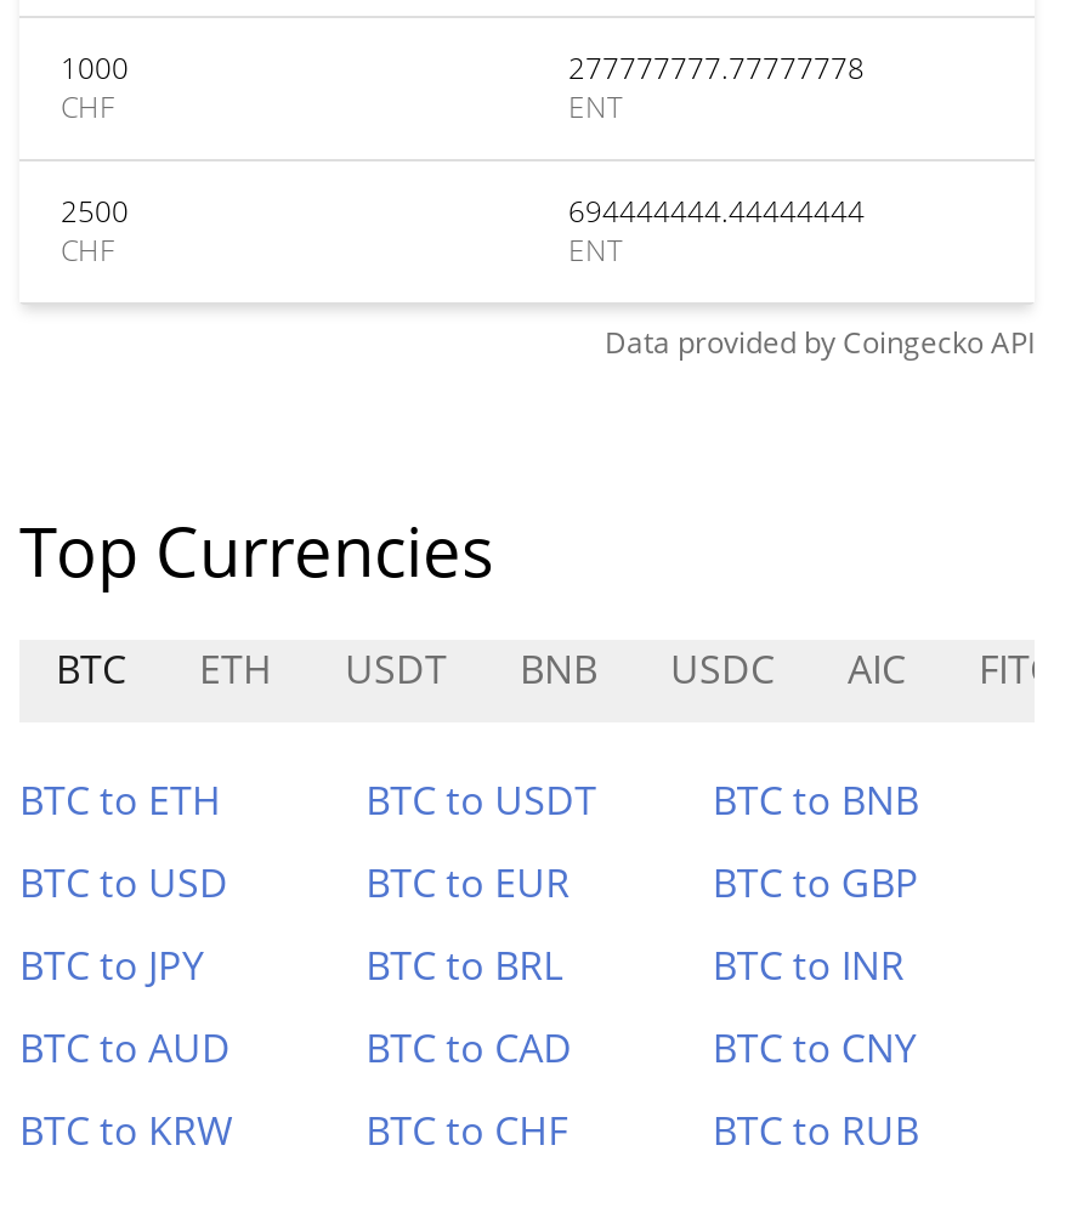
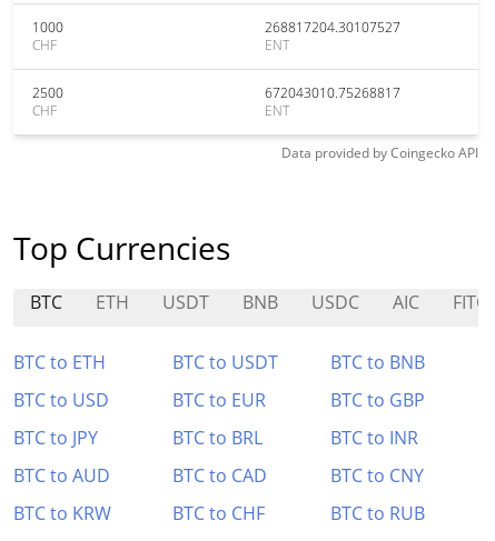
- 277777777.77777778
+ 268817204.30107527

- 694444444.44444444
+ 672043010.75268817
